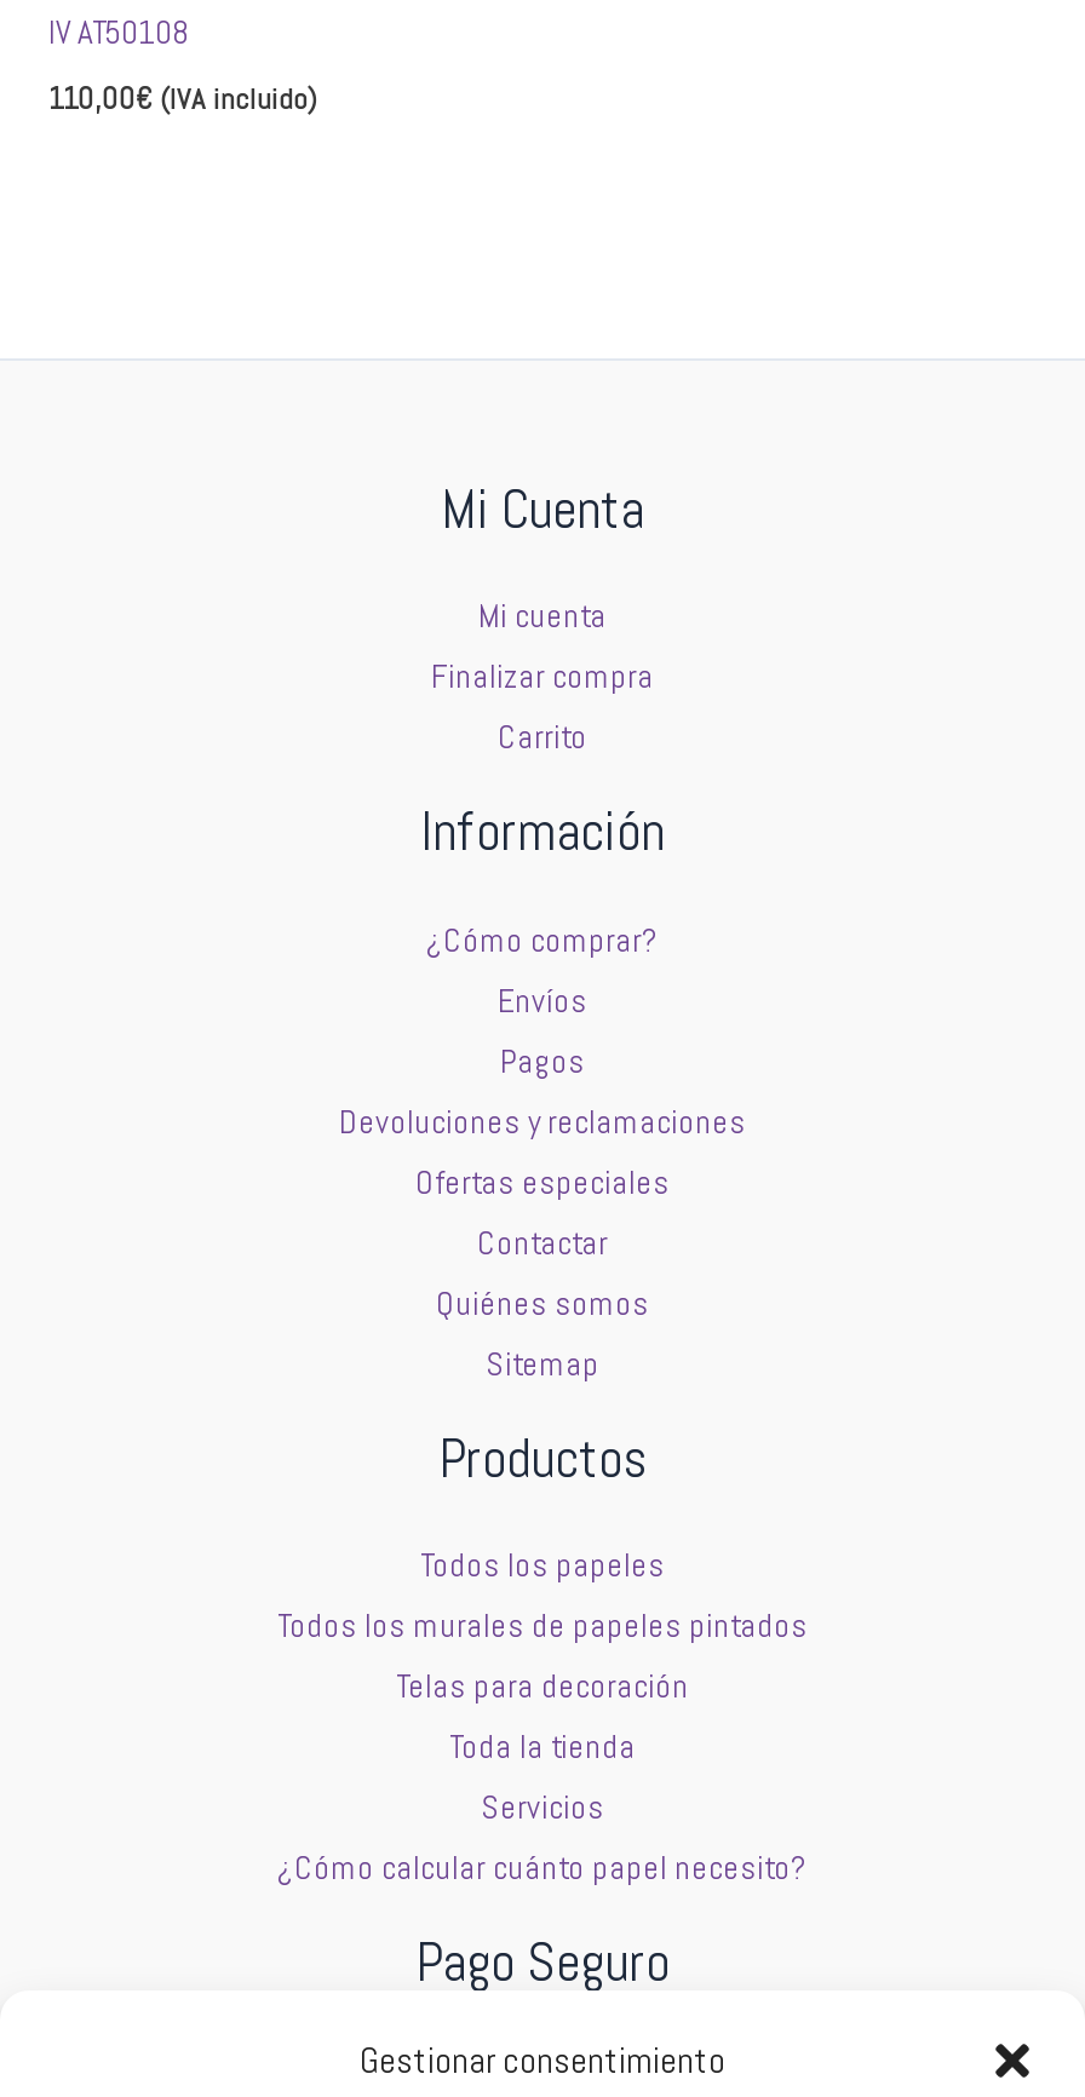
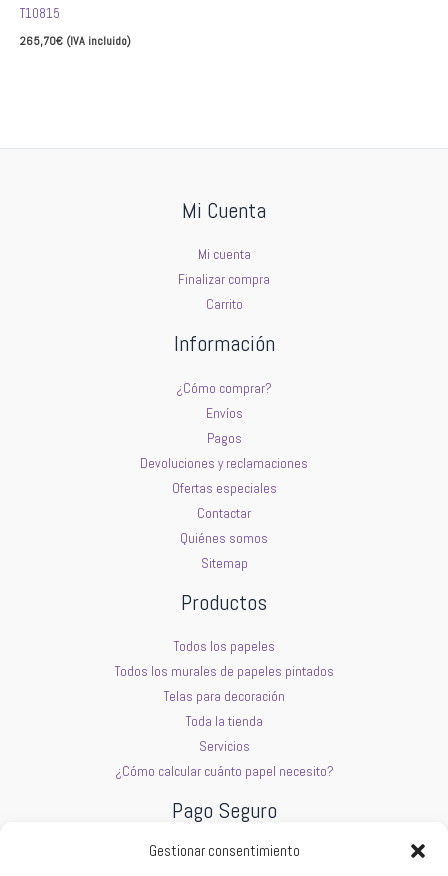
- IV AT50108
+ T10815

- 110,00€ (IVA incluido)
+ 265,70€ (IVA incluido)
